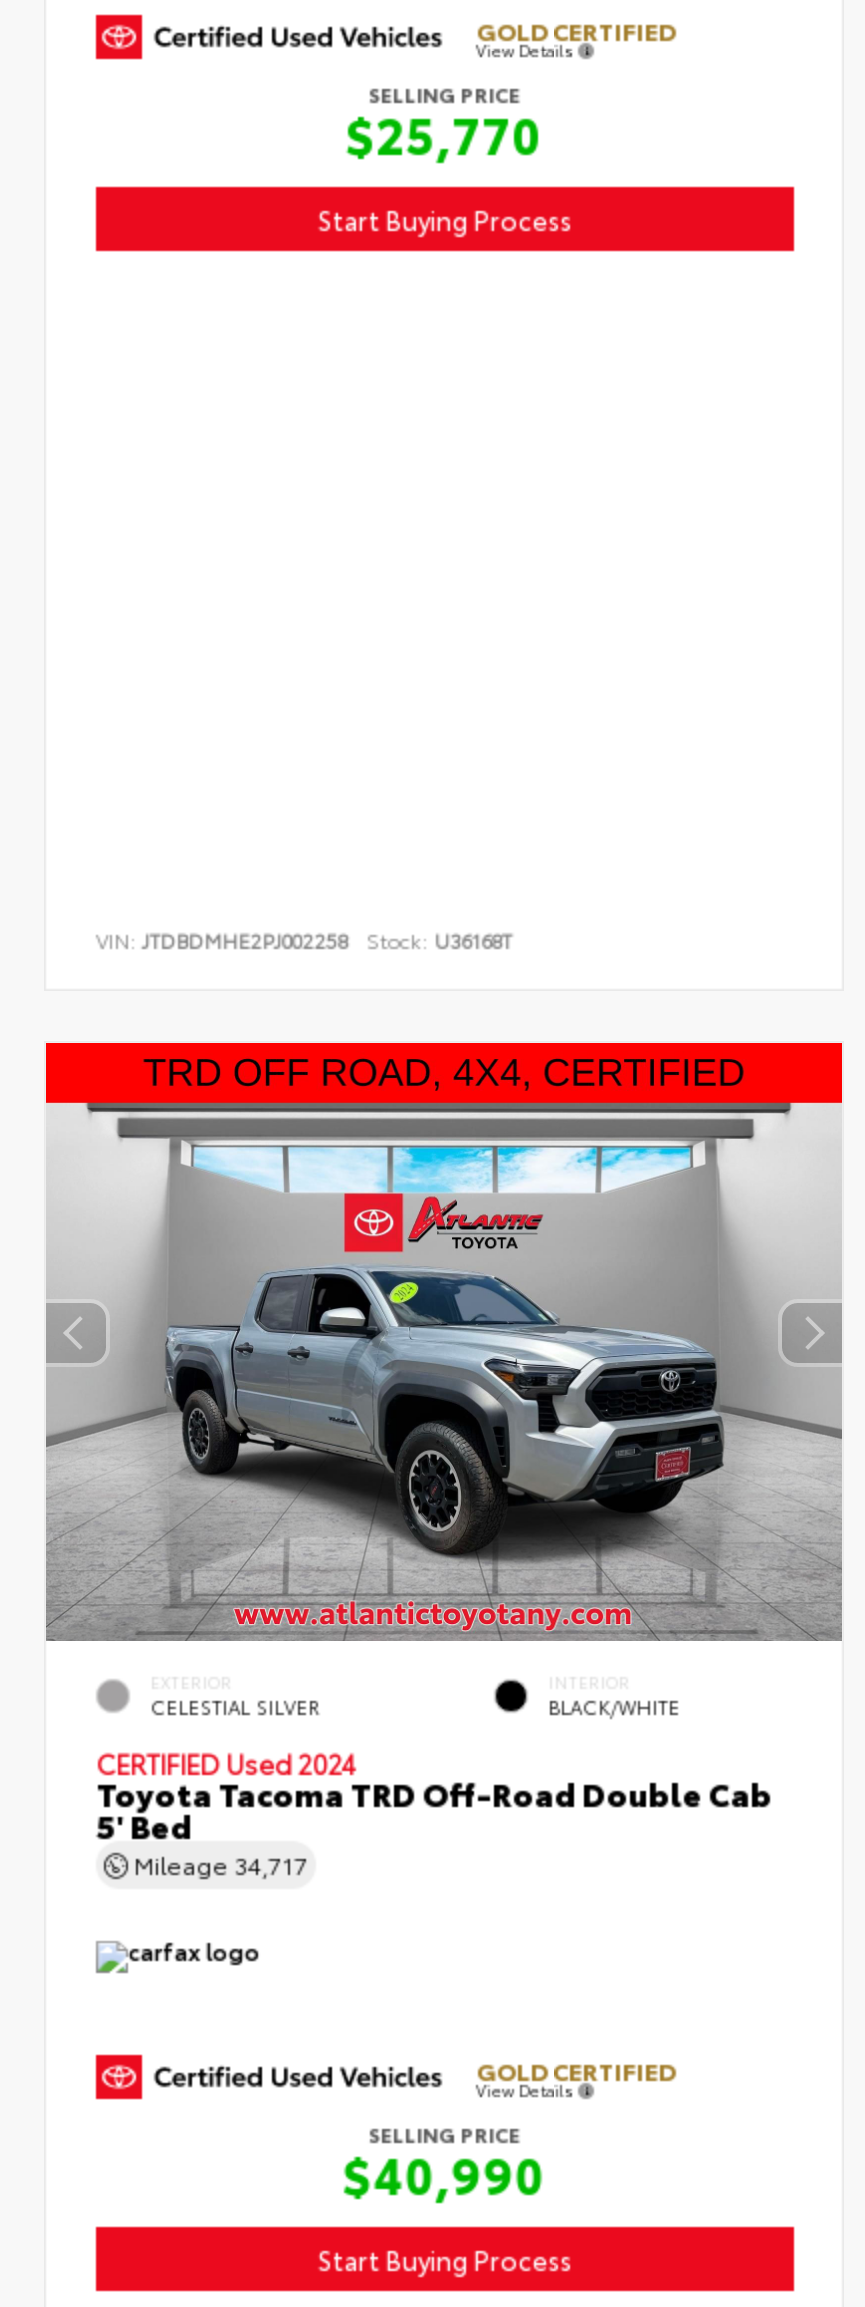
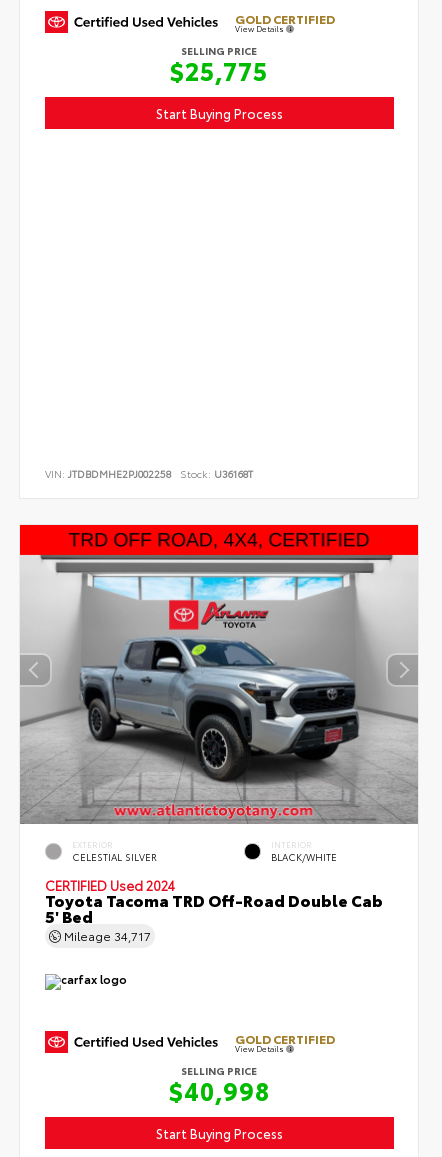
- $25,770
+ $25,775

- $40,990
+ $40,998
